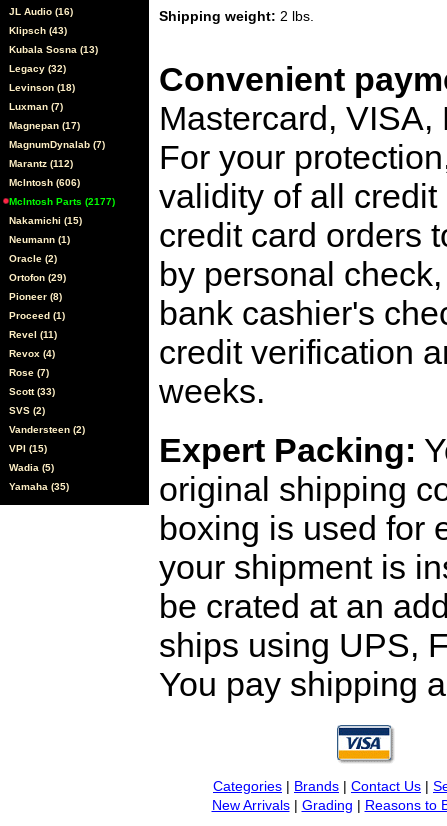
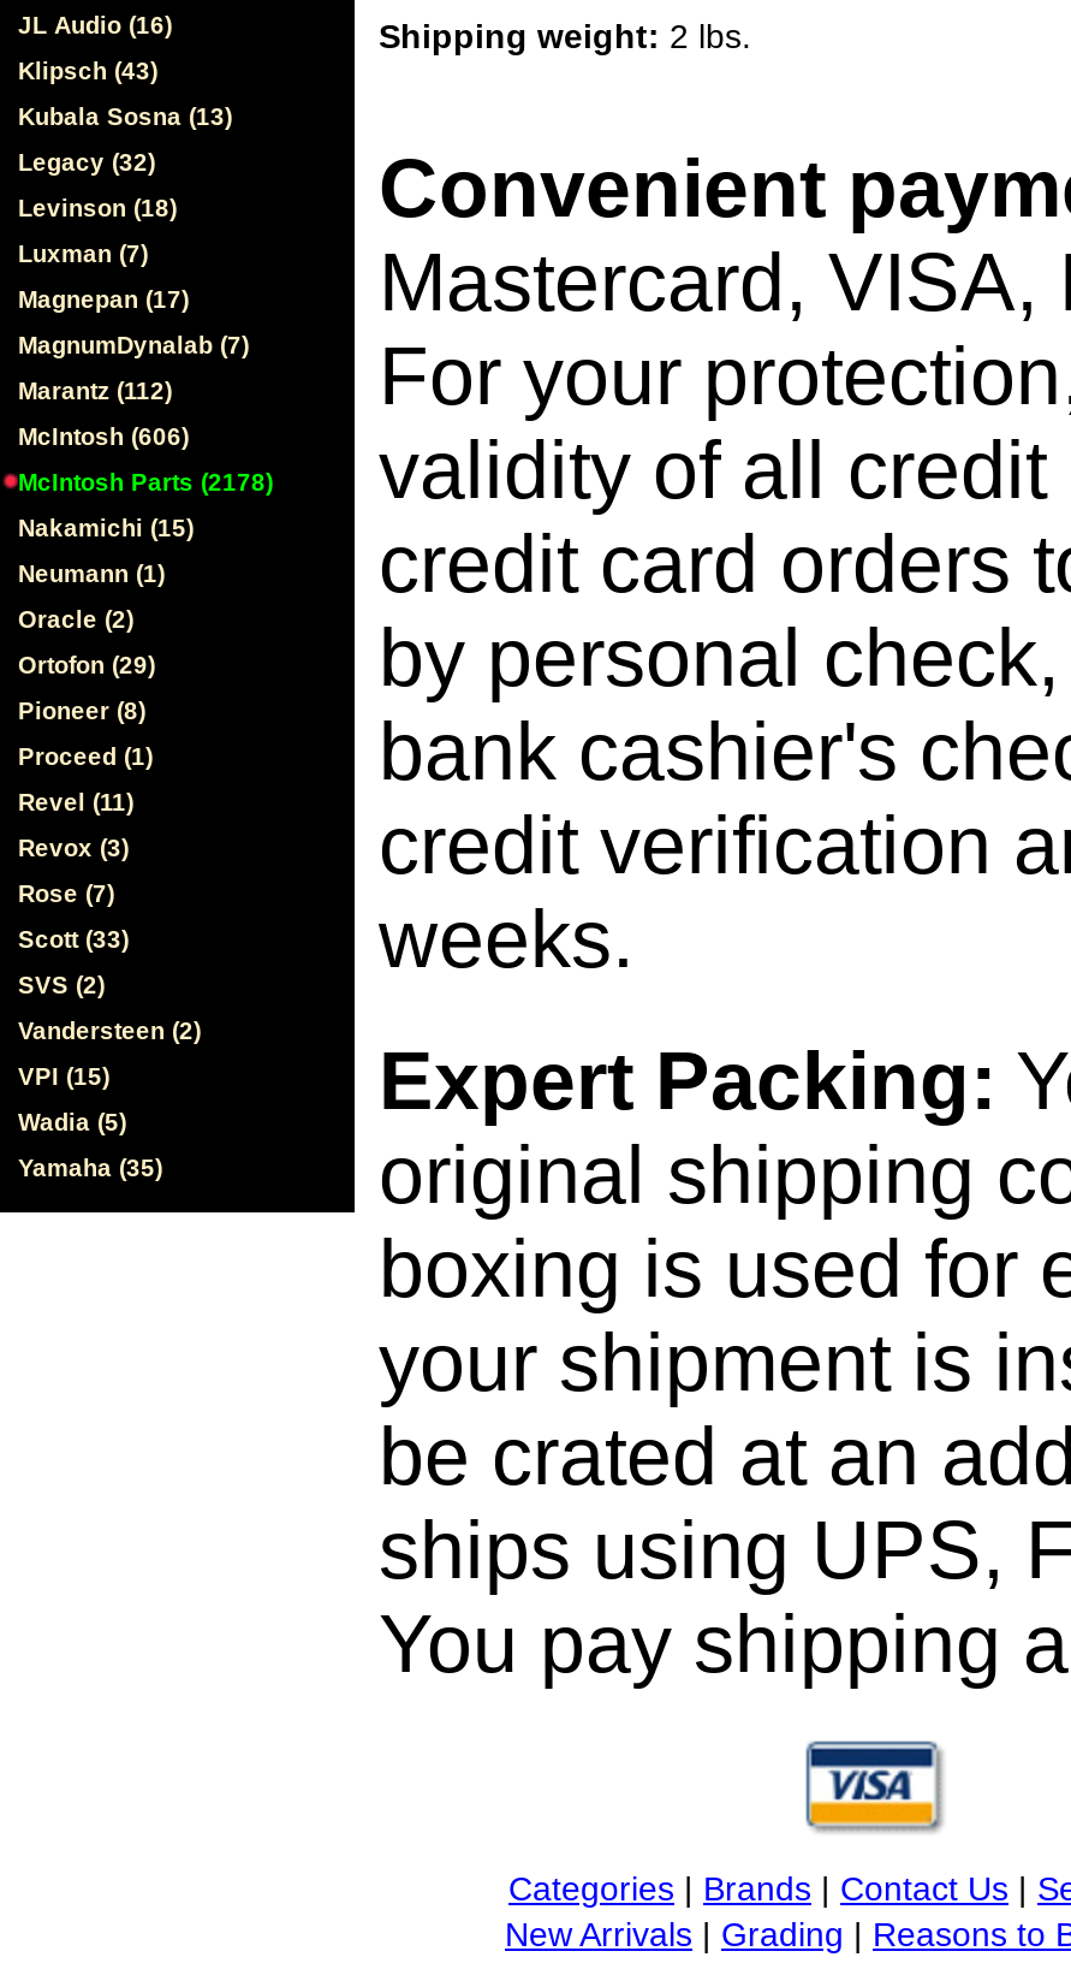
- McIntosh Parts (2177)
+ McIntosh Parts (2178)

- Revox (4)
+ Revox (3)
